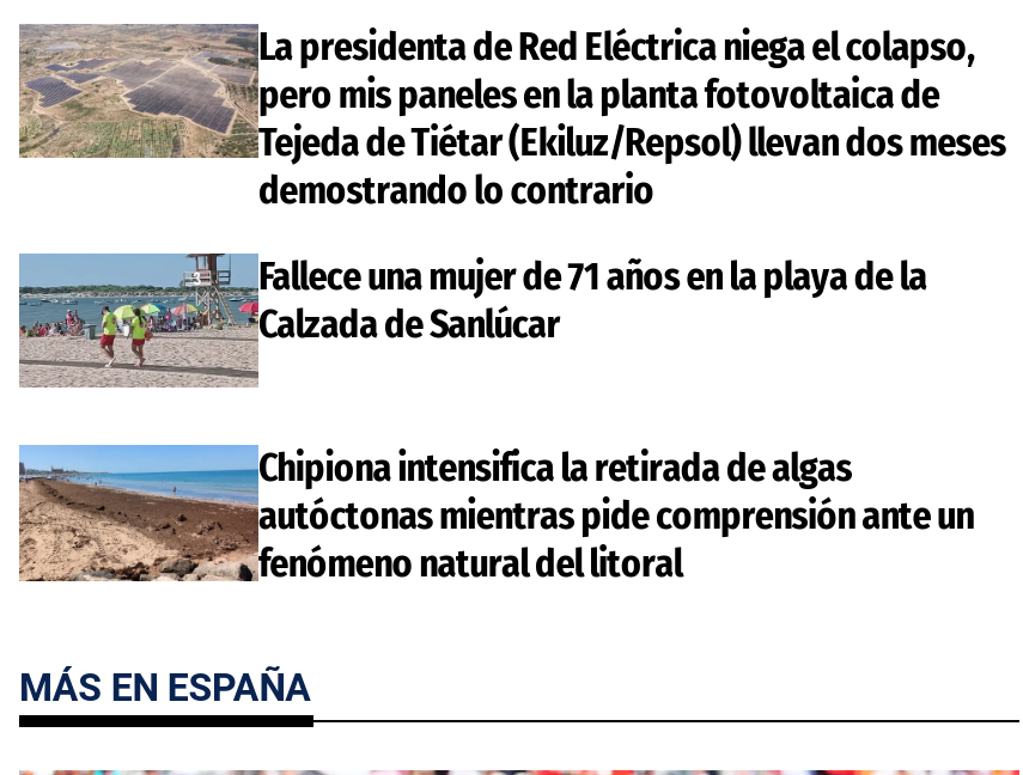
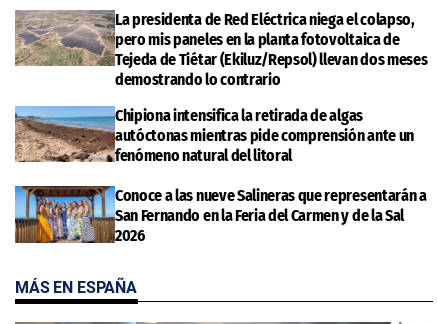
- Fallece una mujer de 71 años en la playa de la
- Calzada de Sanlúcar

moved up: [image] | Chipiona intensifica la retirada de algas | autóctonas mientras pide comprensión ante un | fenómeno natural del litoral

+ [image]
+ Conoce a las nueve Salineras que representarán a
+ San Fernando en la Feria del Carmen y de la Sal
+ 2026
